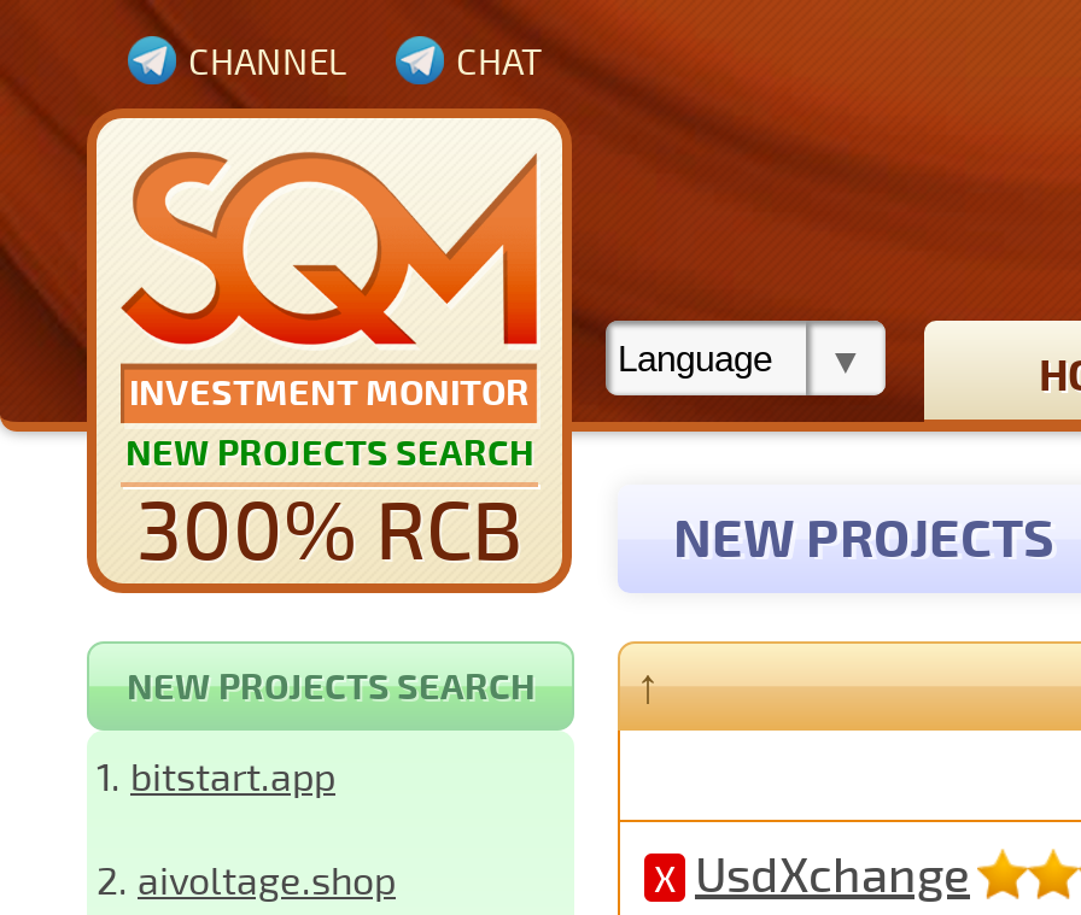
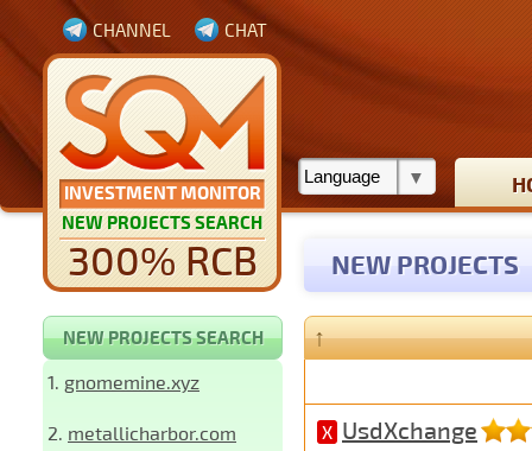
- 1. bitstart.app
+ 1. gnomemine.xyz

- 2. aivoltage.shop
+ 2. metallicharbor.com
